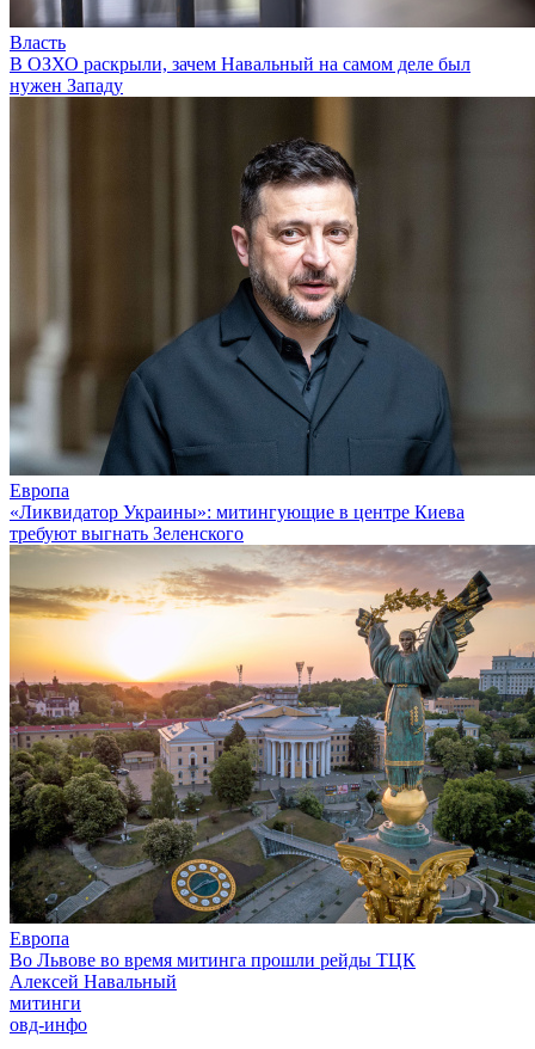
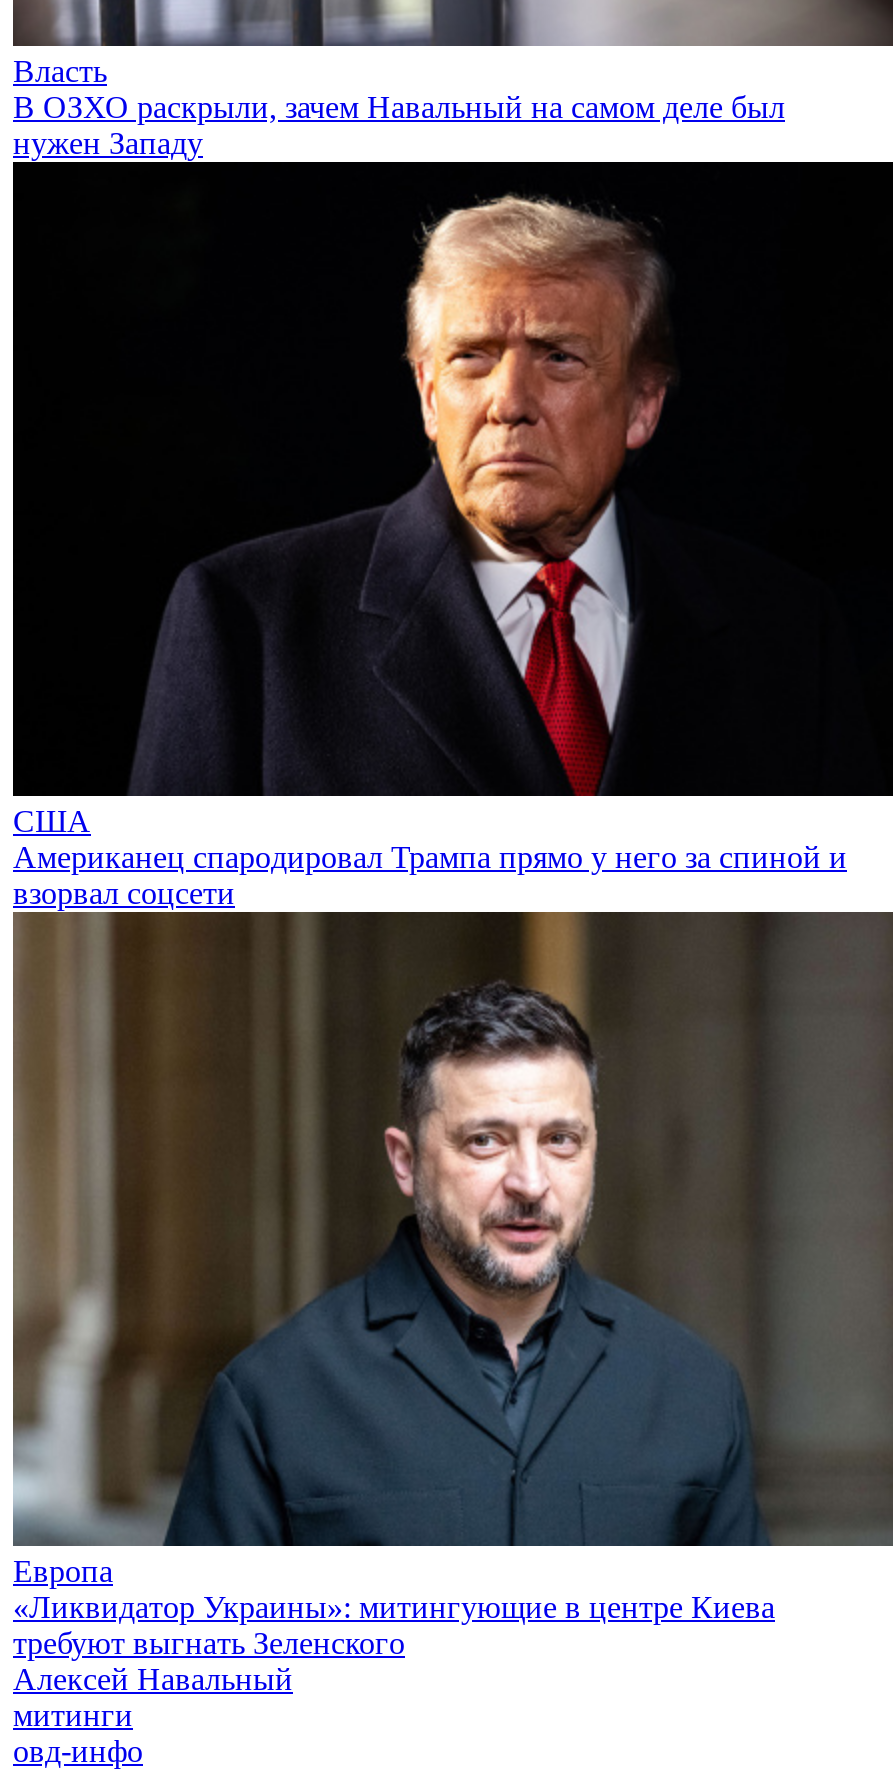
+ [image]
+ США
+ Американец спародировал Трампа прямо у него за спиной и
+ взорвал соцсети

moved down: [image] | Европа | «Ликвидатор Украины»: митингующие в центре Киева | требуют выгнать Зеленского

- [image]
- Европа
- Во Львове во время митинга прошли рейды ТЦК
